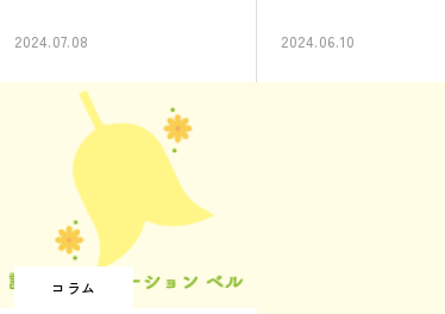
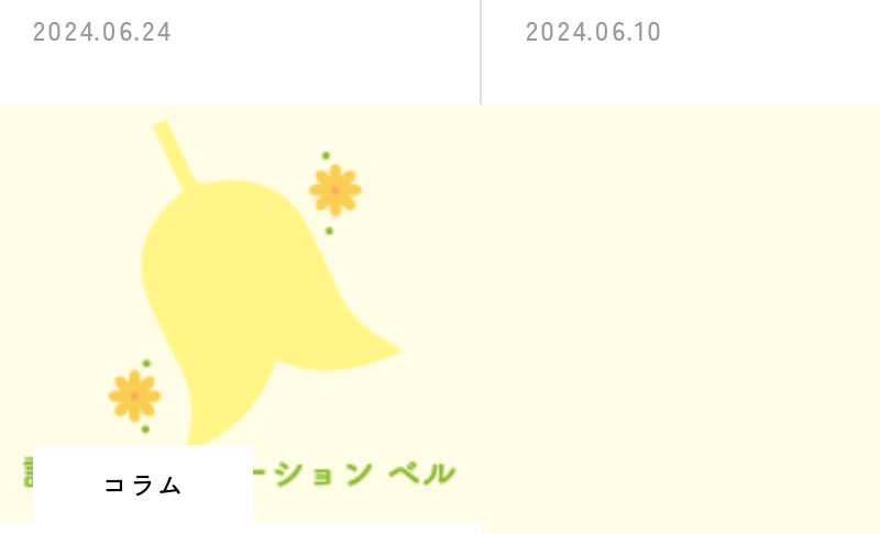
- 2024.07.08
+ 2024.06.24
